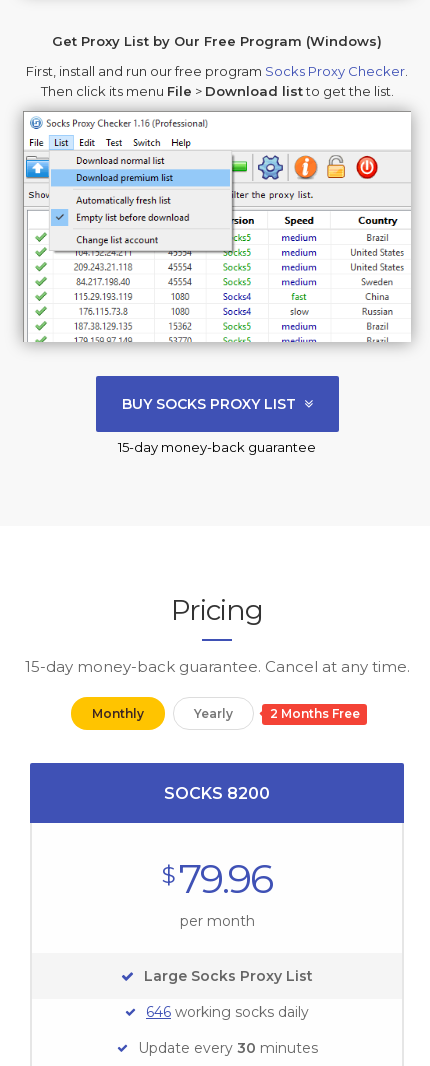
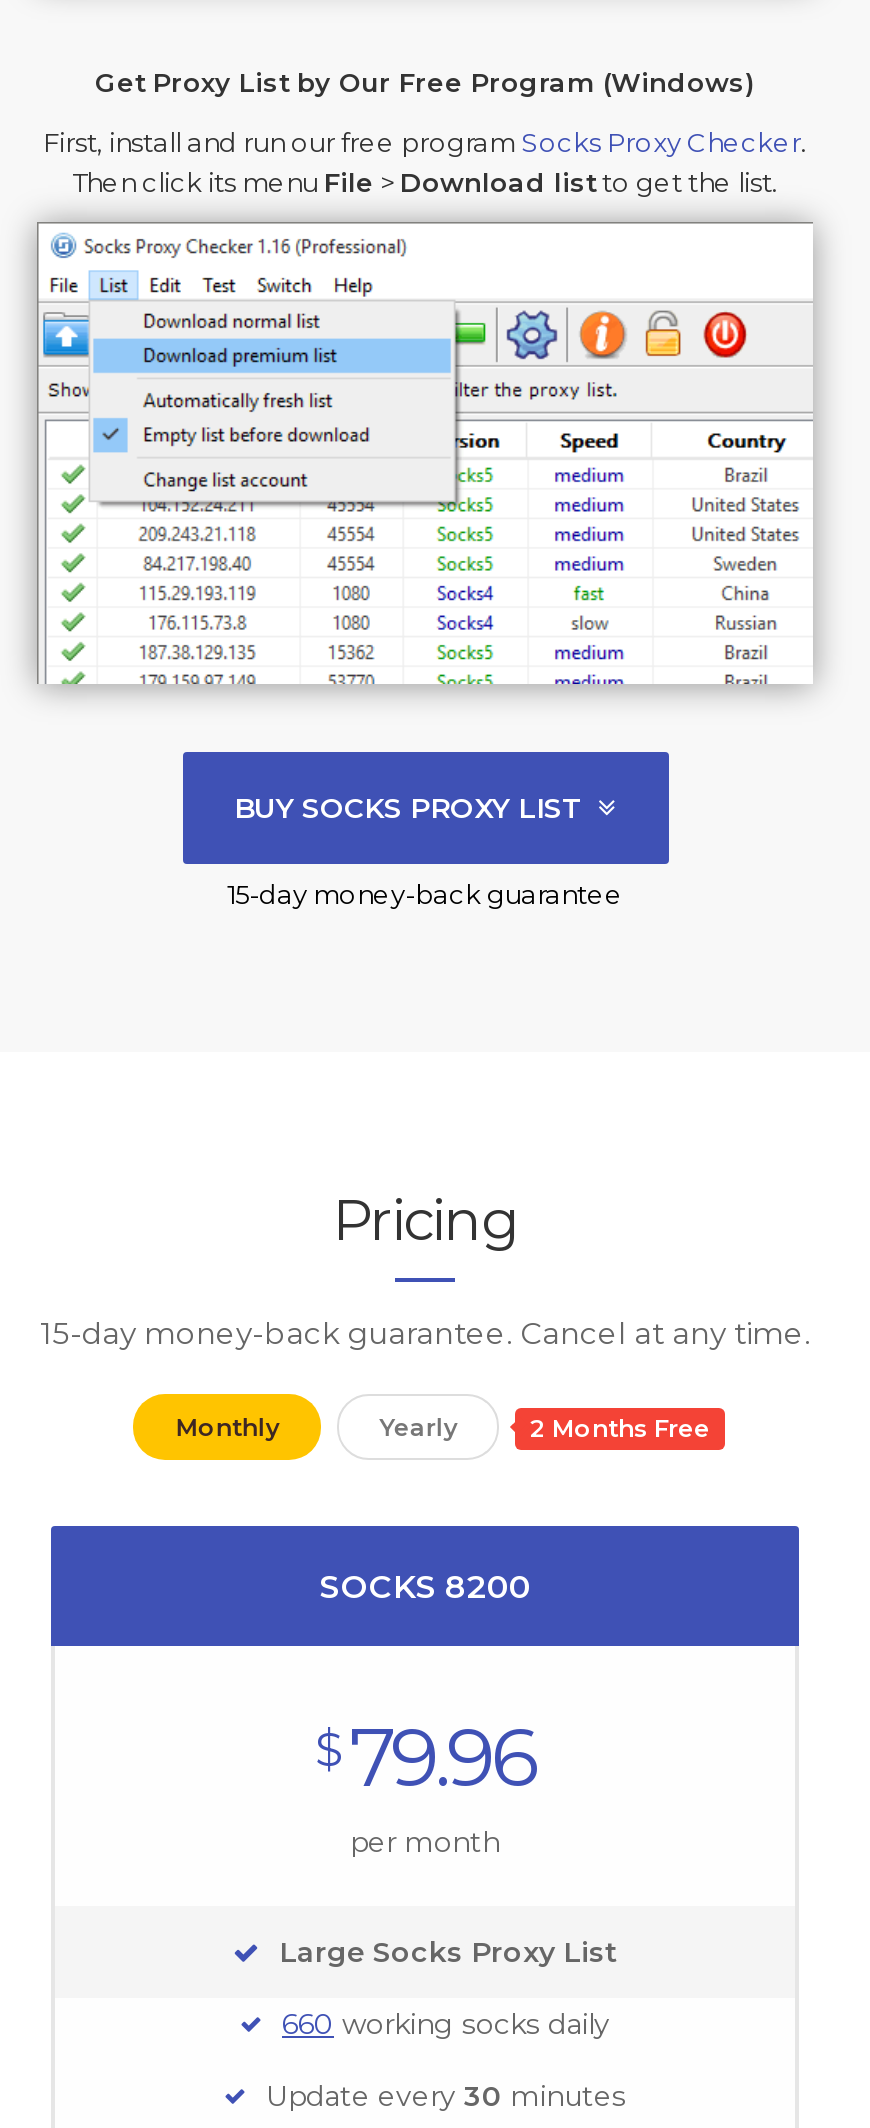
- 646 working socks daily
+ 660 working socks daily
